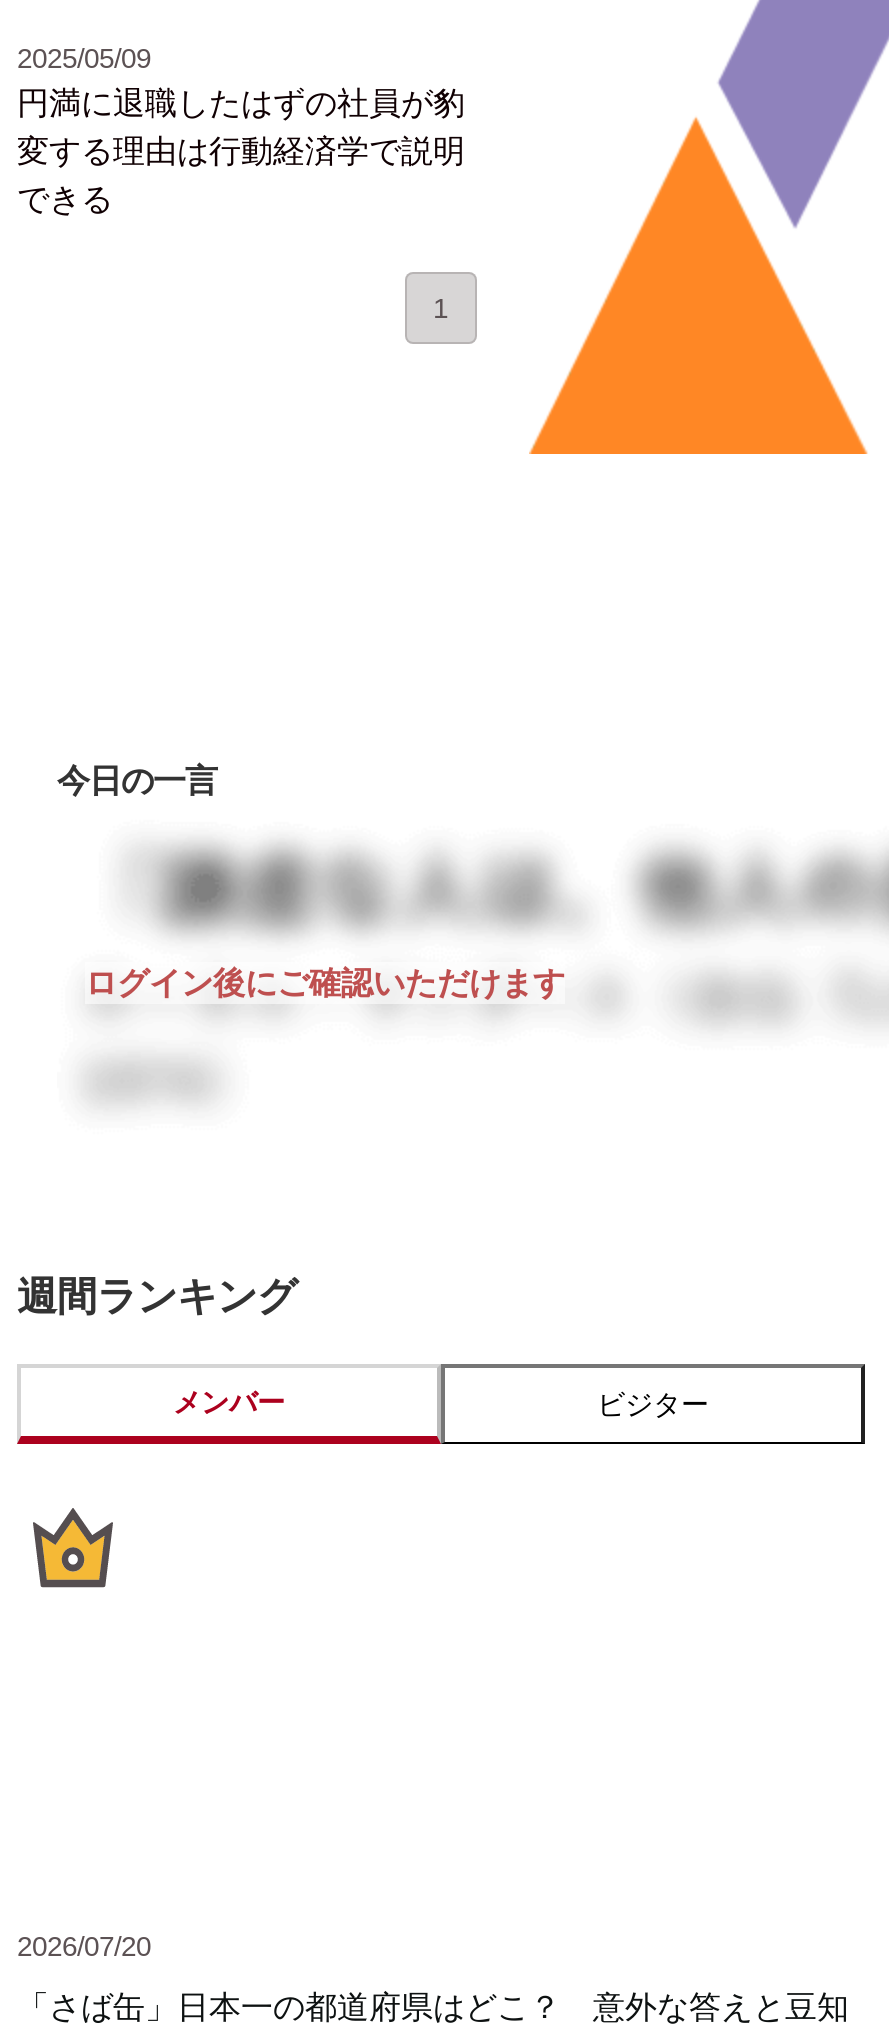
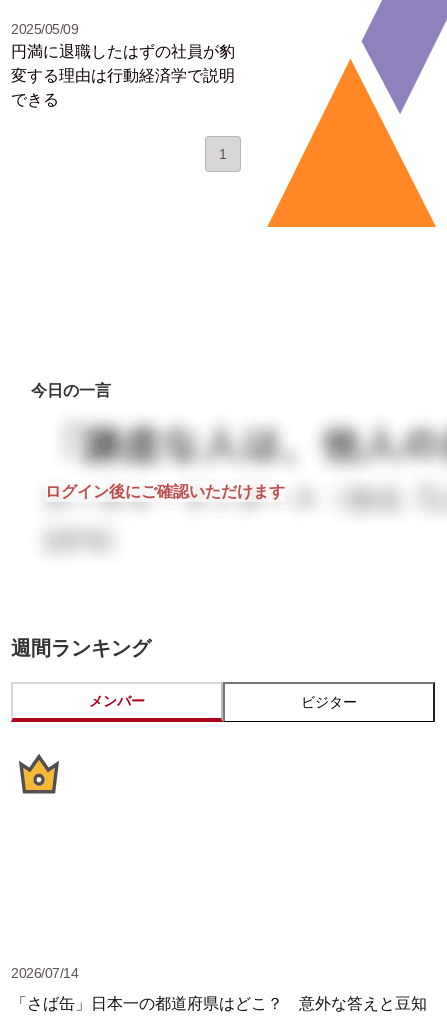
- 2026/07/20
+ 2026/07/14
